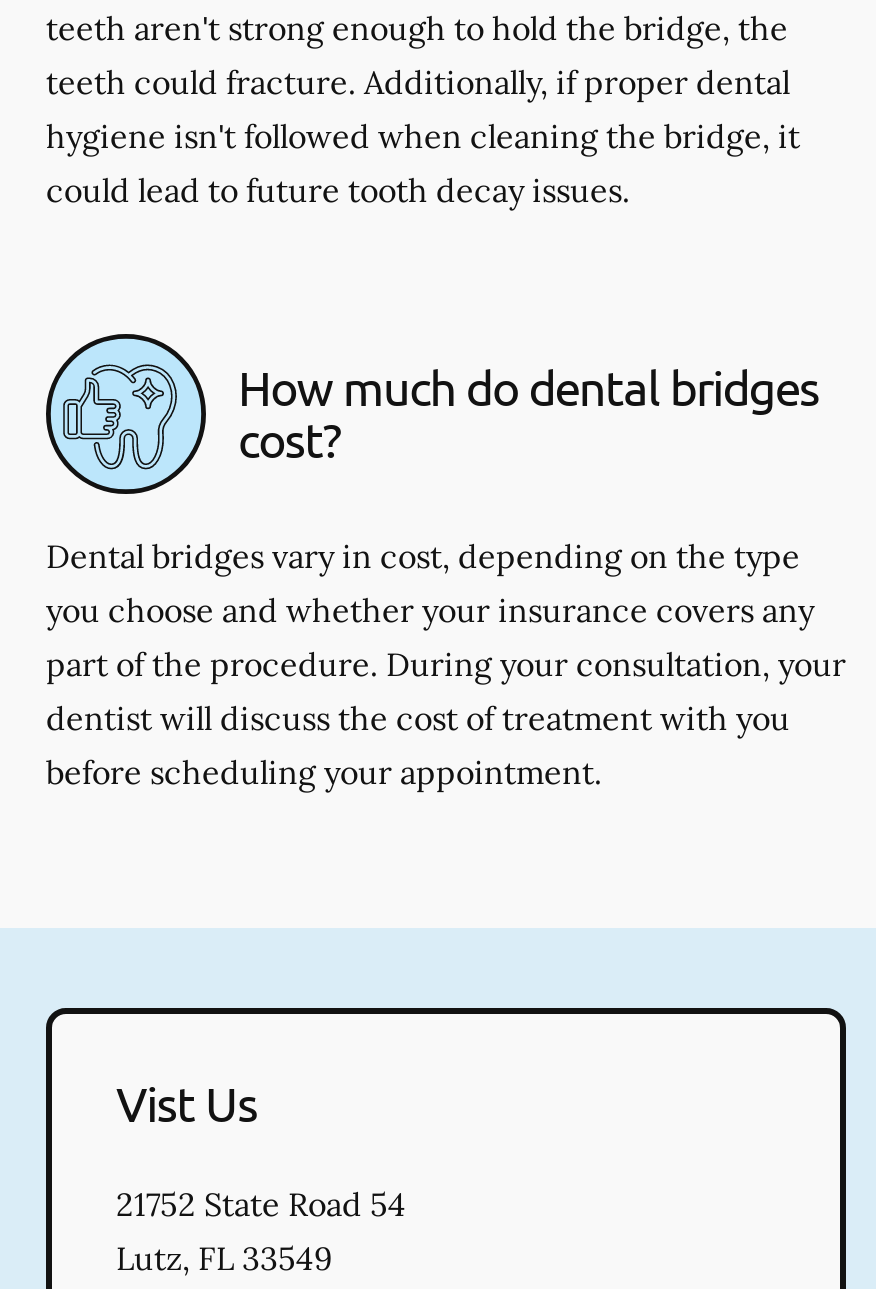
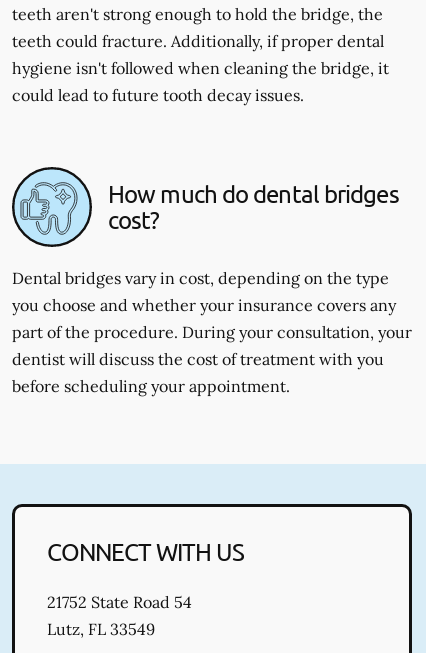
- Vist Us
+ CONNECT WITH US
